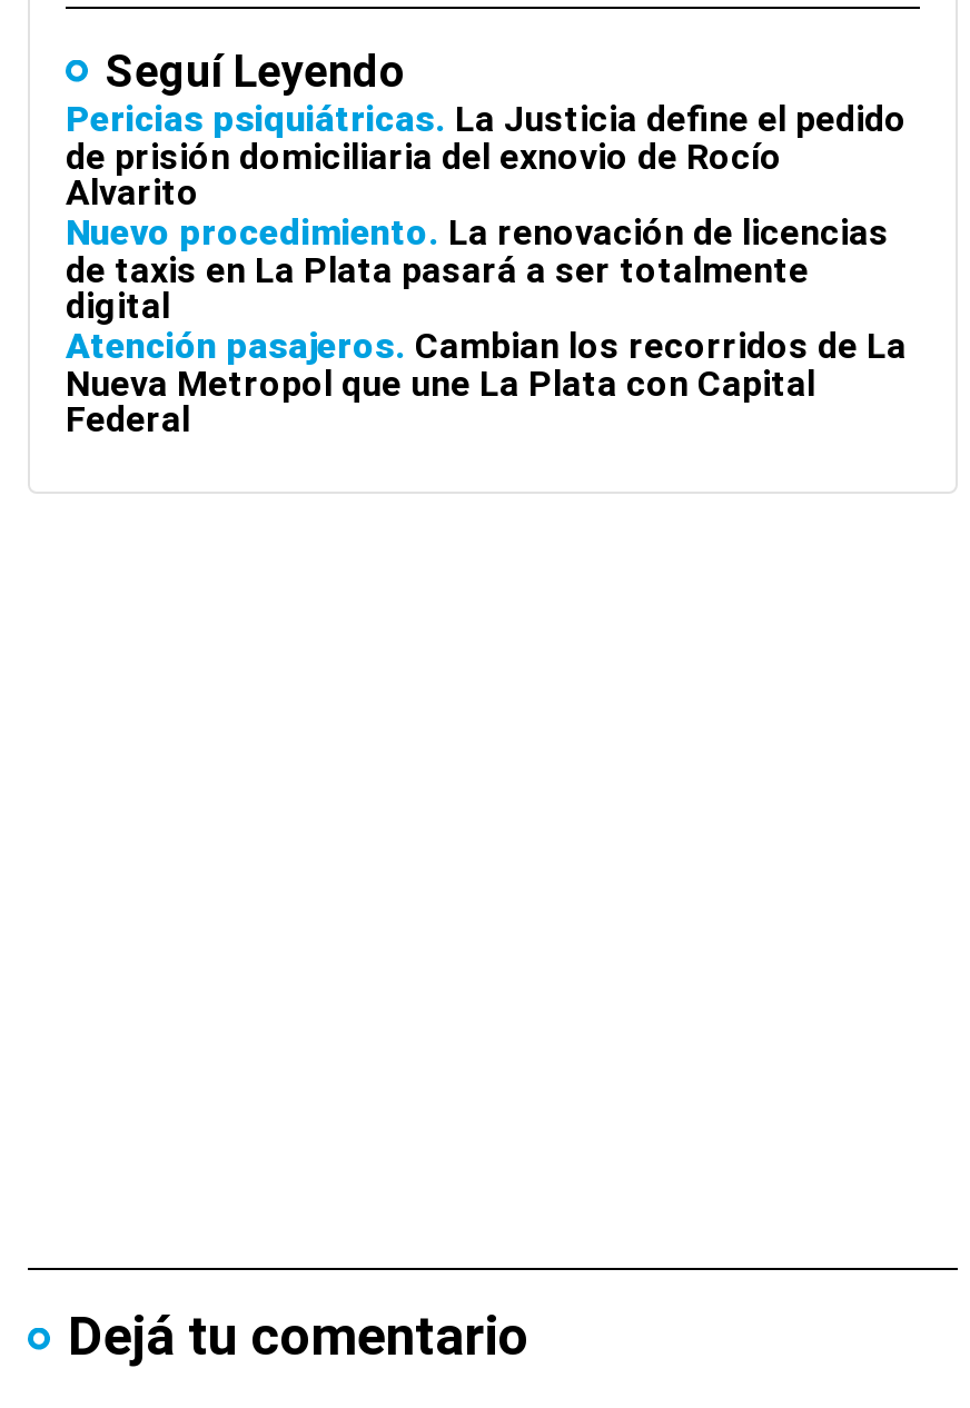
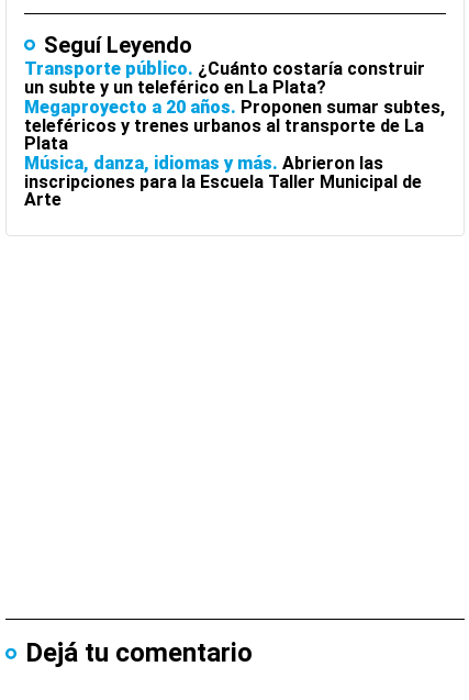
- Pericias psiquiátricas La Justicia define el pedido
- de prisión domiciliaria del exnovio de Rocío
- Alvarito
- Nuevo procedimiento La renovación de licencias
- de taxis en La Plata pasará a ser totalmente
- digital
- Atención pasajeros Cambian los recorridos de La
- Nueva Metropol que une La Plata con Capital
- Federal
+ Transporte público ¿Cuánto costaría construir
+ un subte y un teleférico en La Plata?
+ Megaproyecto a 20 años Proponen sumar subtes,
+ teleféricos y trenes urbanos al transporte de La
+ Plata
+ Música, danza, idiomas y más Abrieron las
+ inscripciones para la Escuela Taller Municipal de
+ Arte
